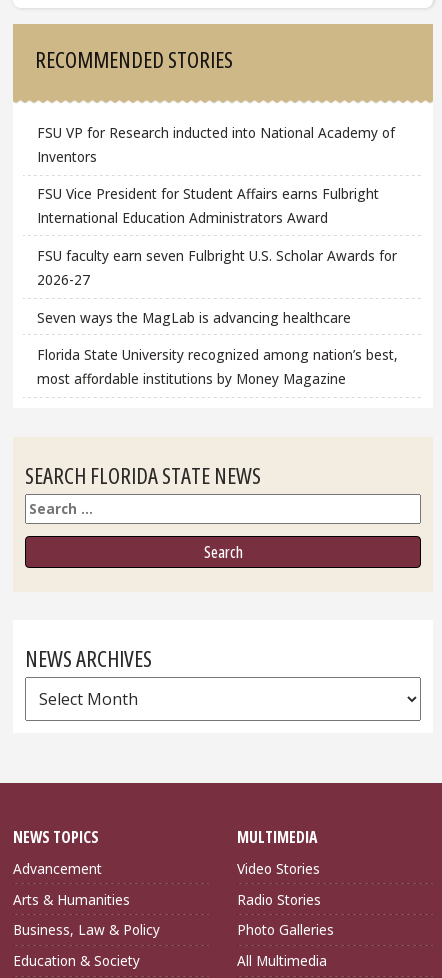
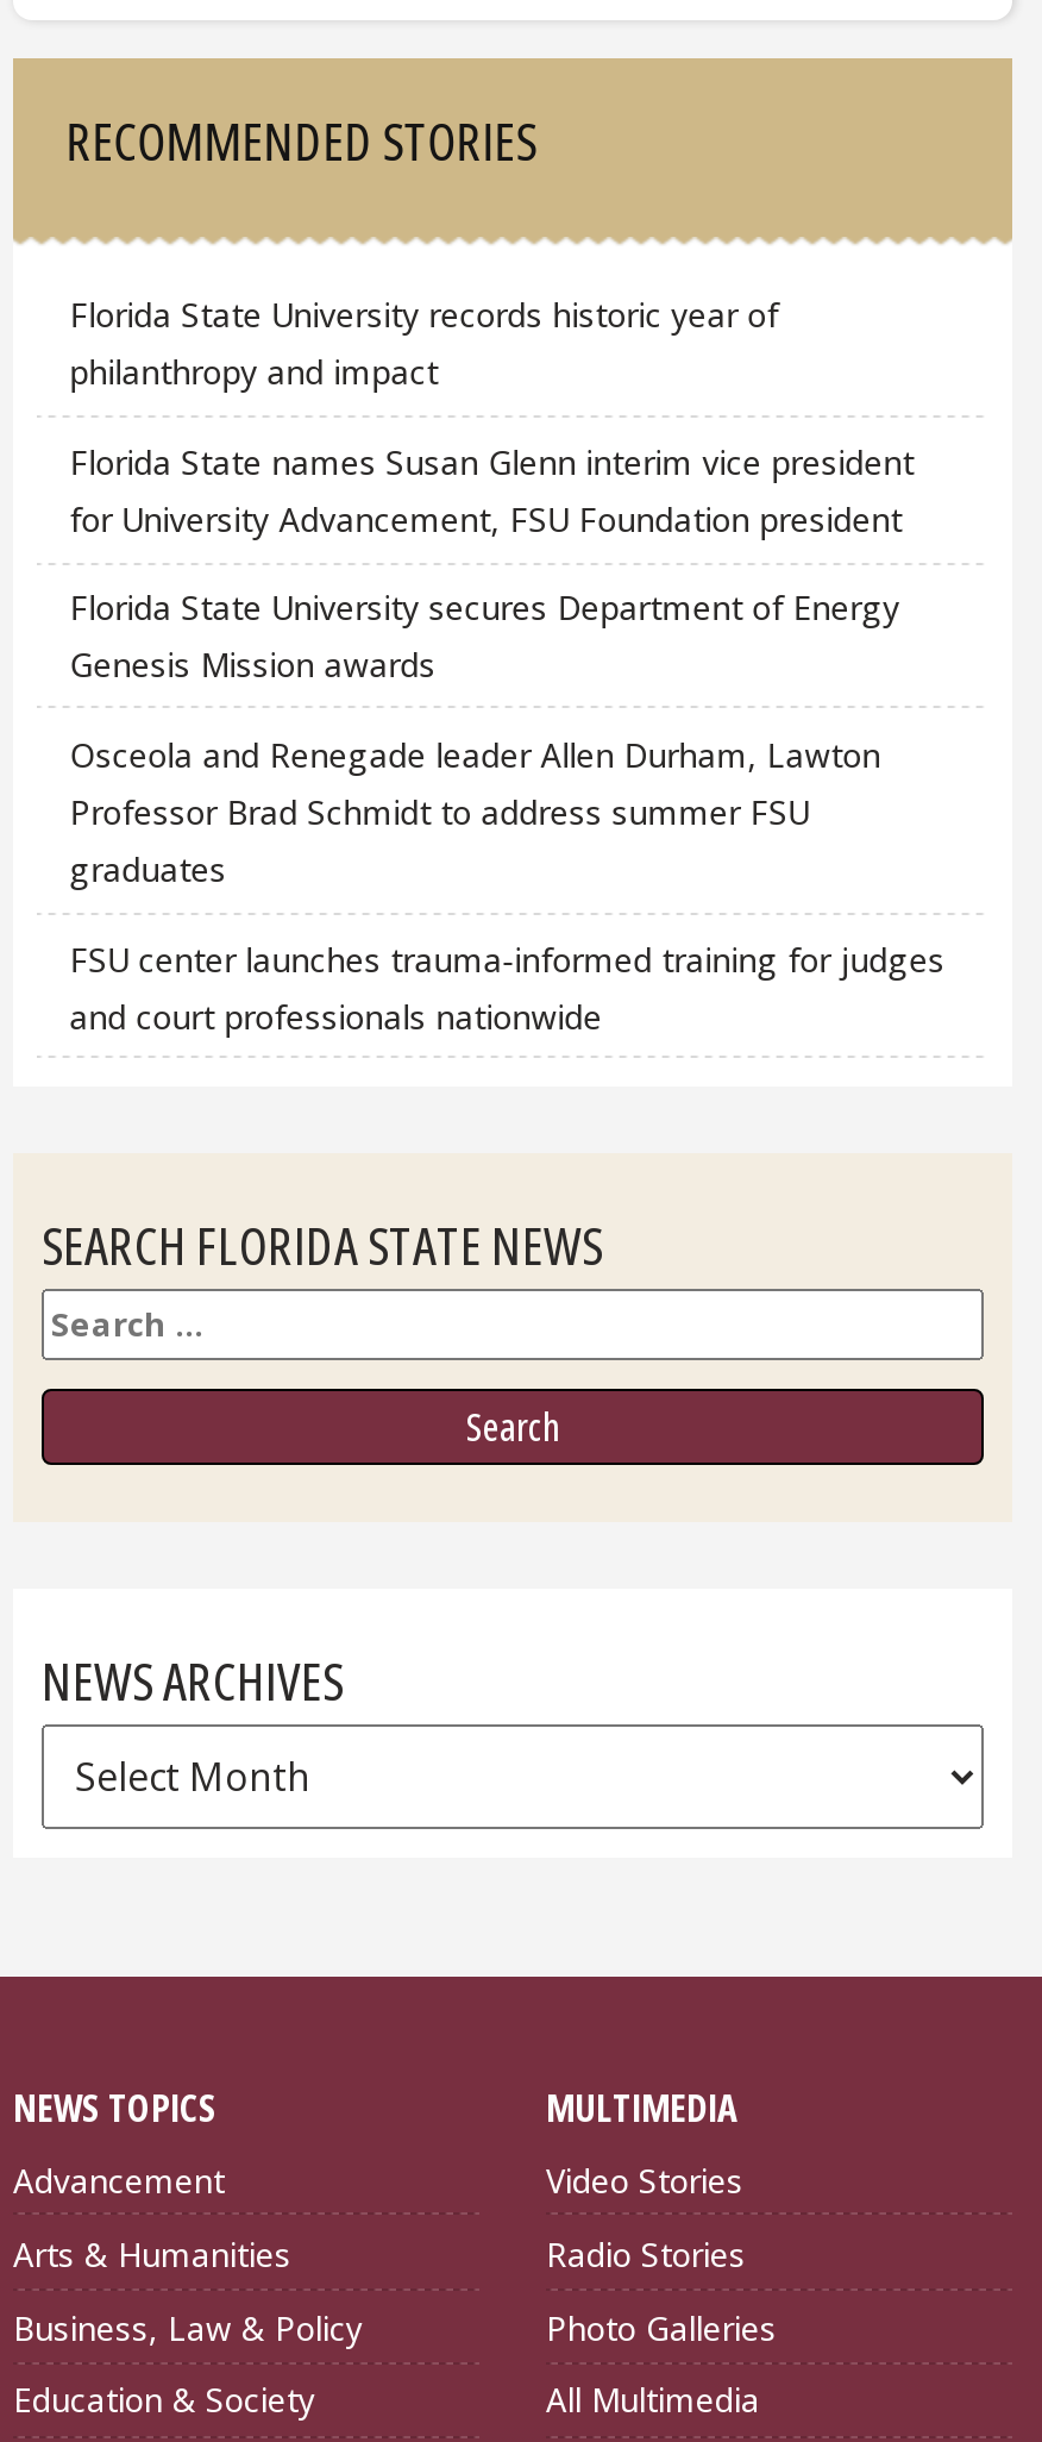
- FSU VP for Research inducted into National Academy of
- Inventors
+ Florida State University records historic year of
+ philanthropy and impact

- FSU Vice President for Student Affairs earns Fulbright
- International Education Administrators Award
+ Florida State names Susan Glenn interim vice president
+ for University Advancement, FSU Foundation president

- FSU faculty earn seven Fulbright U.S. Scholar Awards for
- 2026-27
+ Florida State University secures Department of Energy
+ Genesis Mission awards

- Seven ways the MagLab is advancing healthcare
+ Osceola and Renegade leader Allen Durham, Lawton
+ Professor Brad Schmidt to address summer FSU
+ graduates

- Florida State University recognized among nation’s best,
- most affordable institutions by Money Magazine
+ FSU center launches trauma-informed training for judges
+ and court professionals nationwide
